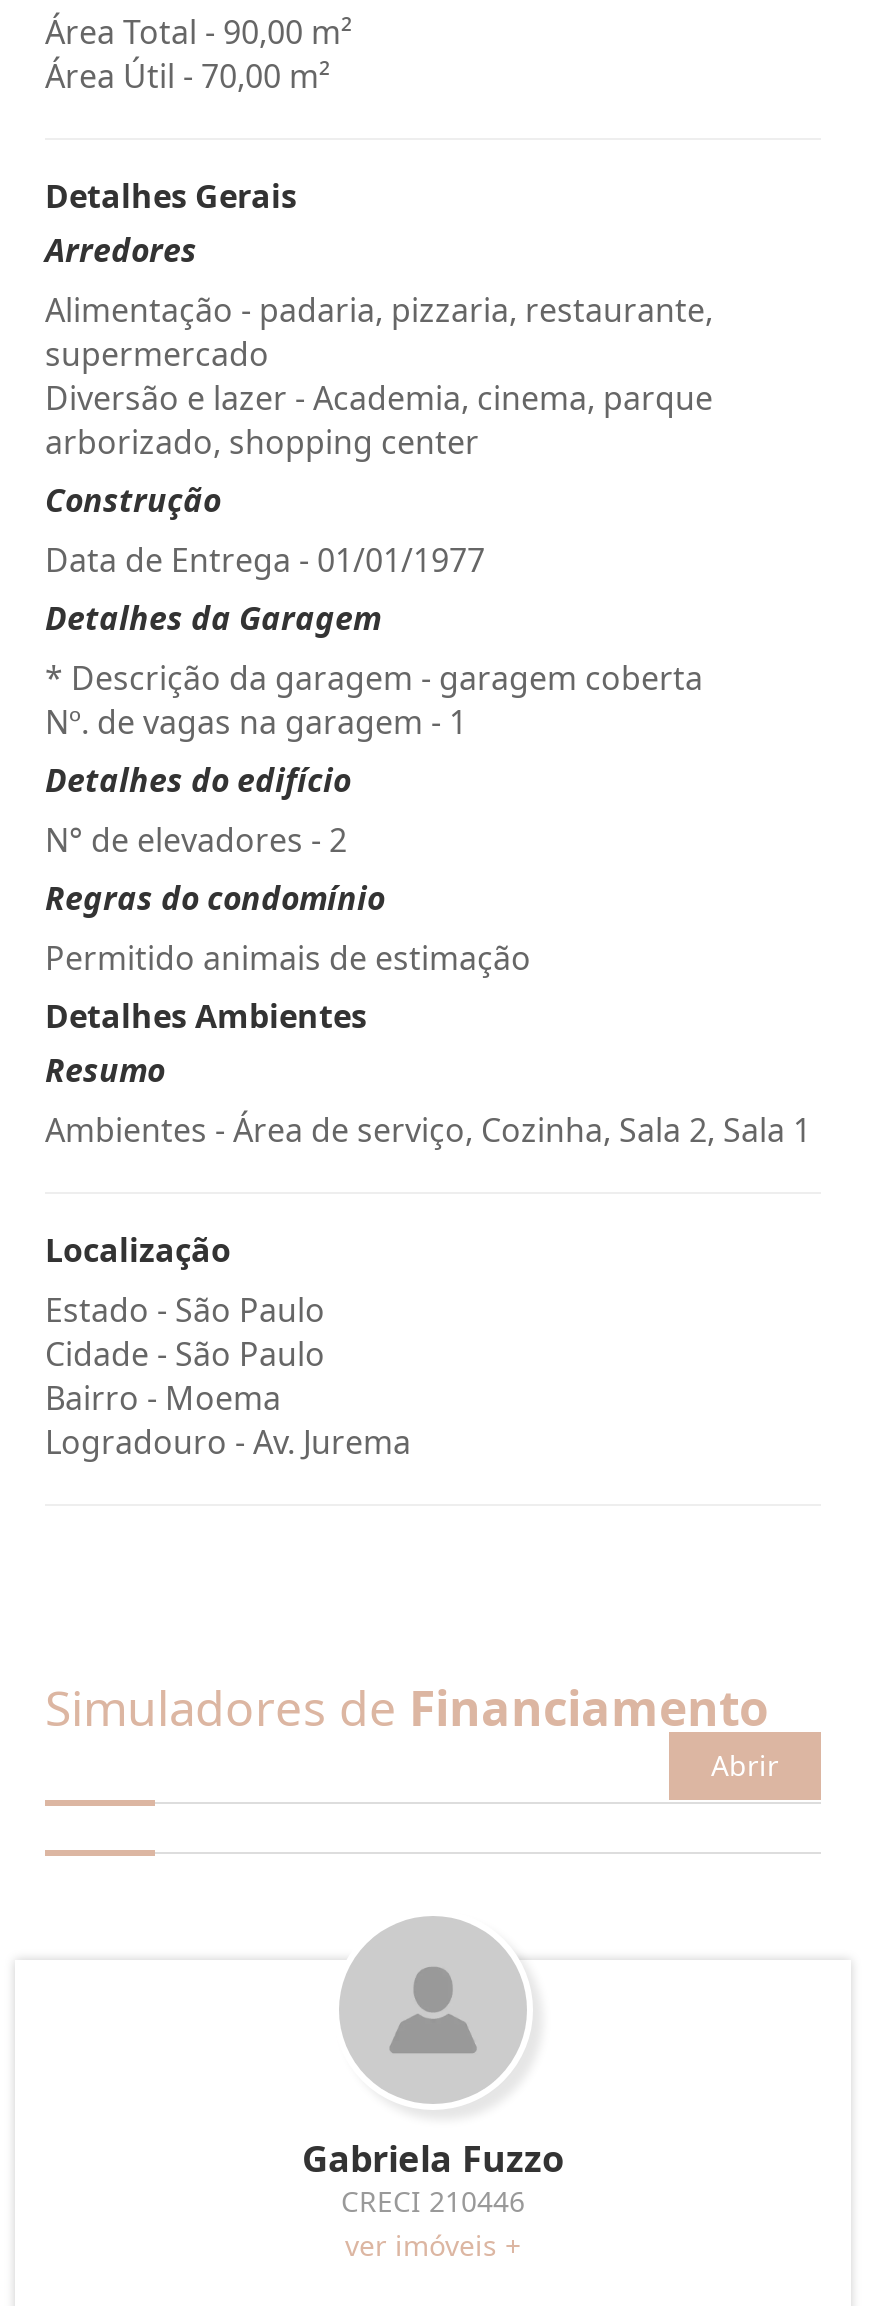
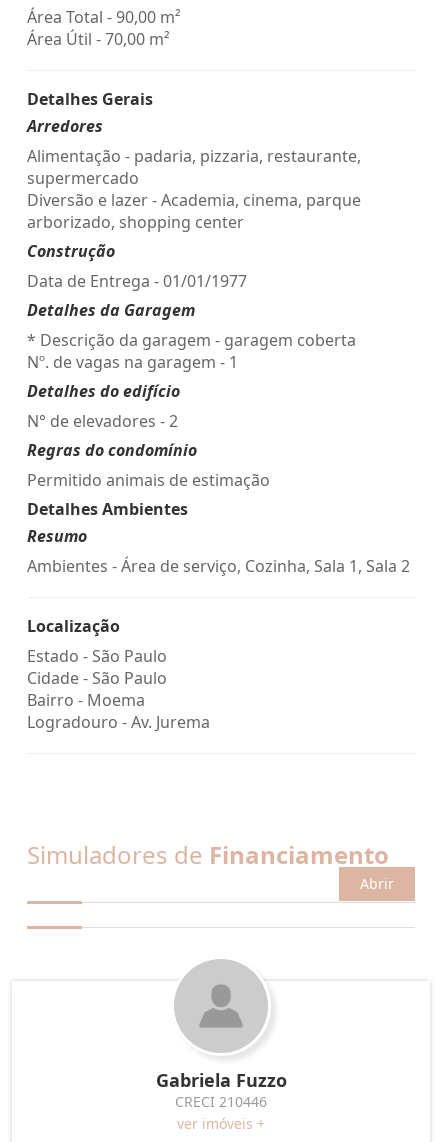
- Ambientes - Área de serviço, Cozinha, Sala 2, Sala 1
+ Ambientes - Área de serviço, Cozinha, Sala 1, Sala 2
